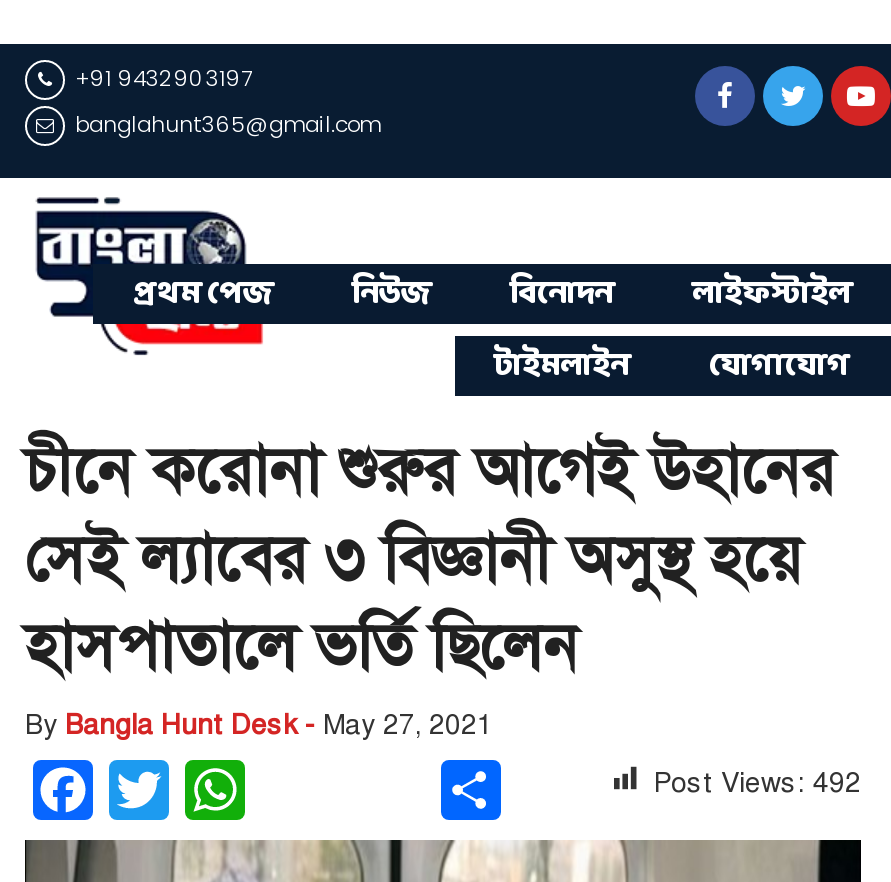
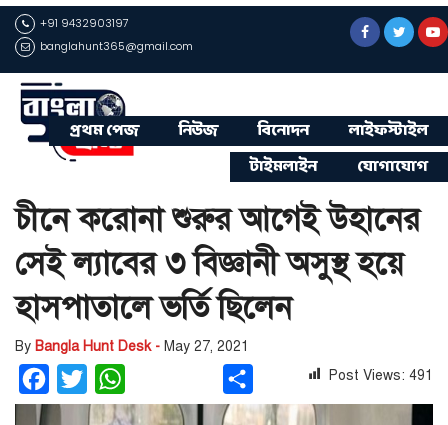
- Post Views: 492
+ Post Views: 491
